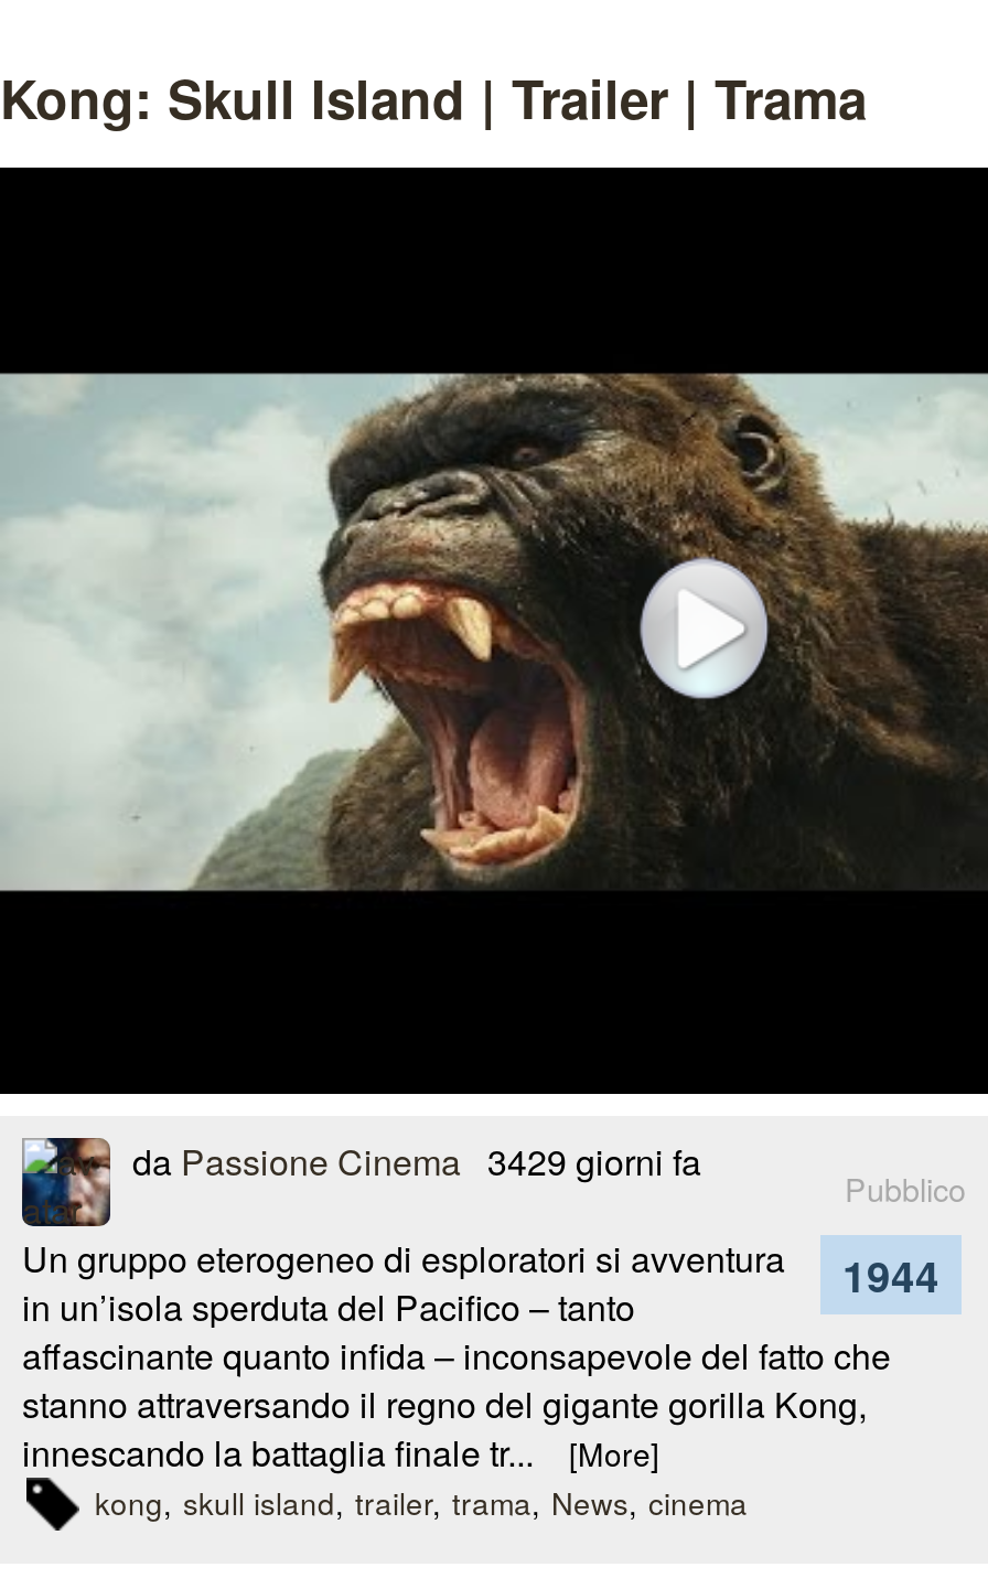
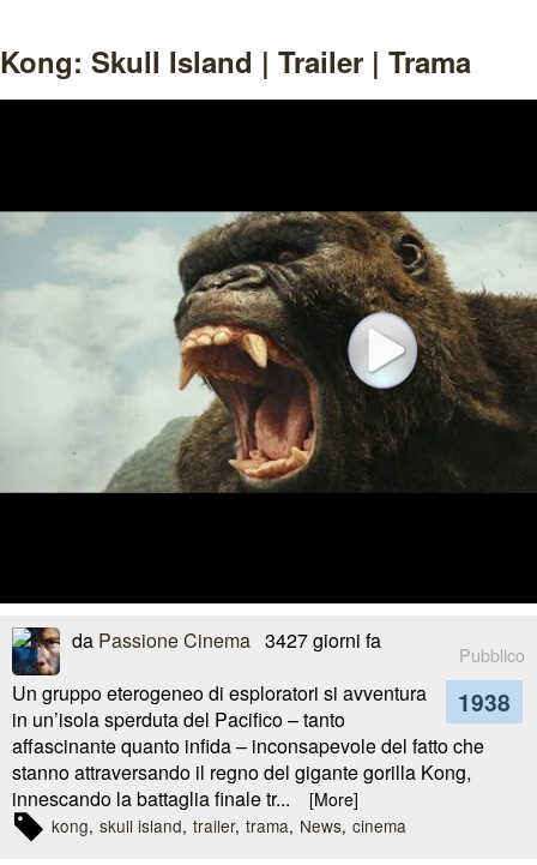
- da Passione Cinema 3429 giorni fa
+ da Passione Cinema 3427 giorni fa

- Un gruppo eterogeneo di esploratori si avventura 1944
+ Un gruppo eterogeneo di esploratori si avventura 1938
